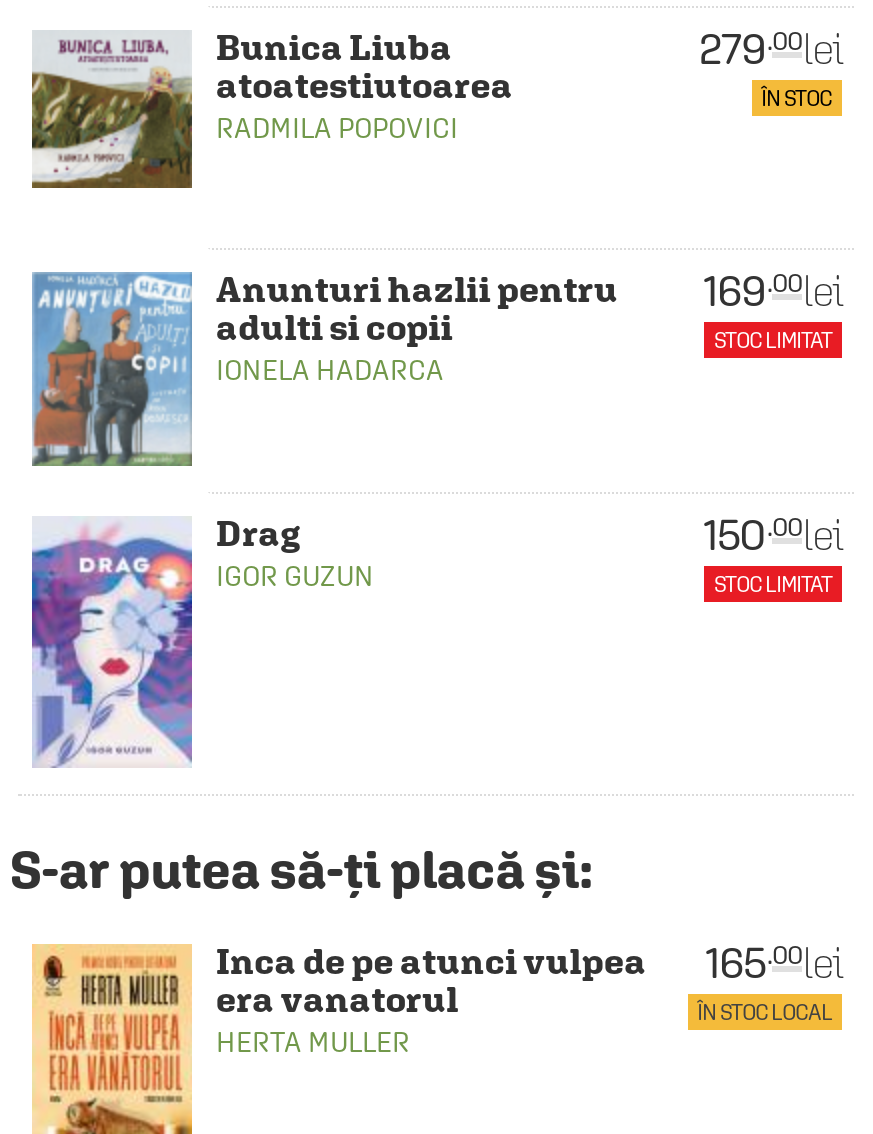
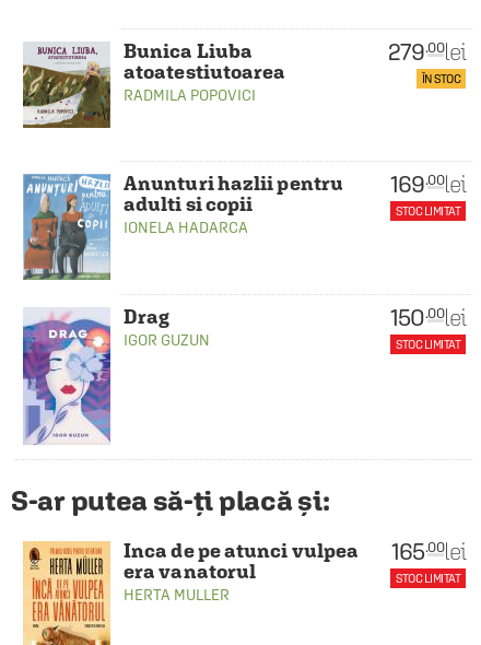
- ÎN STOC LOCAL
+ STOC LIMITAT
